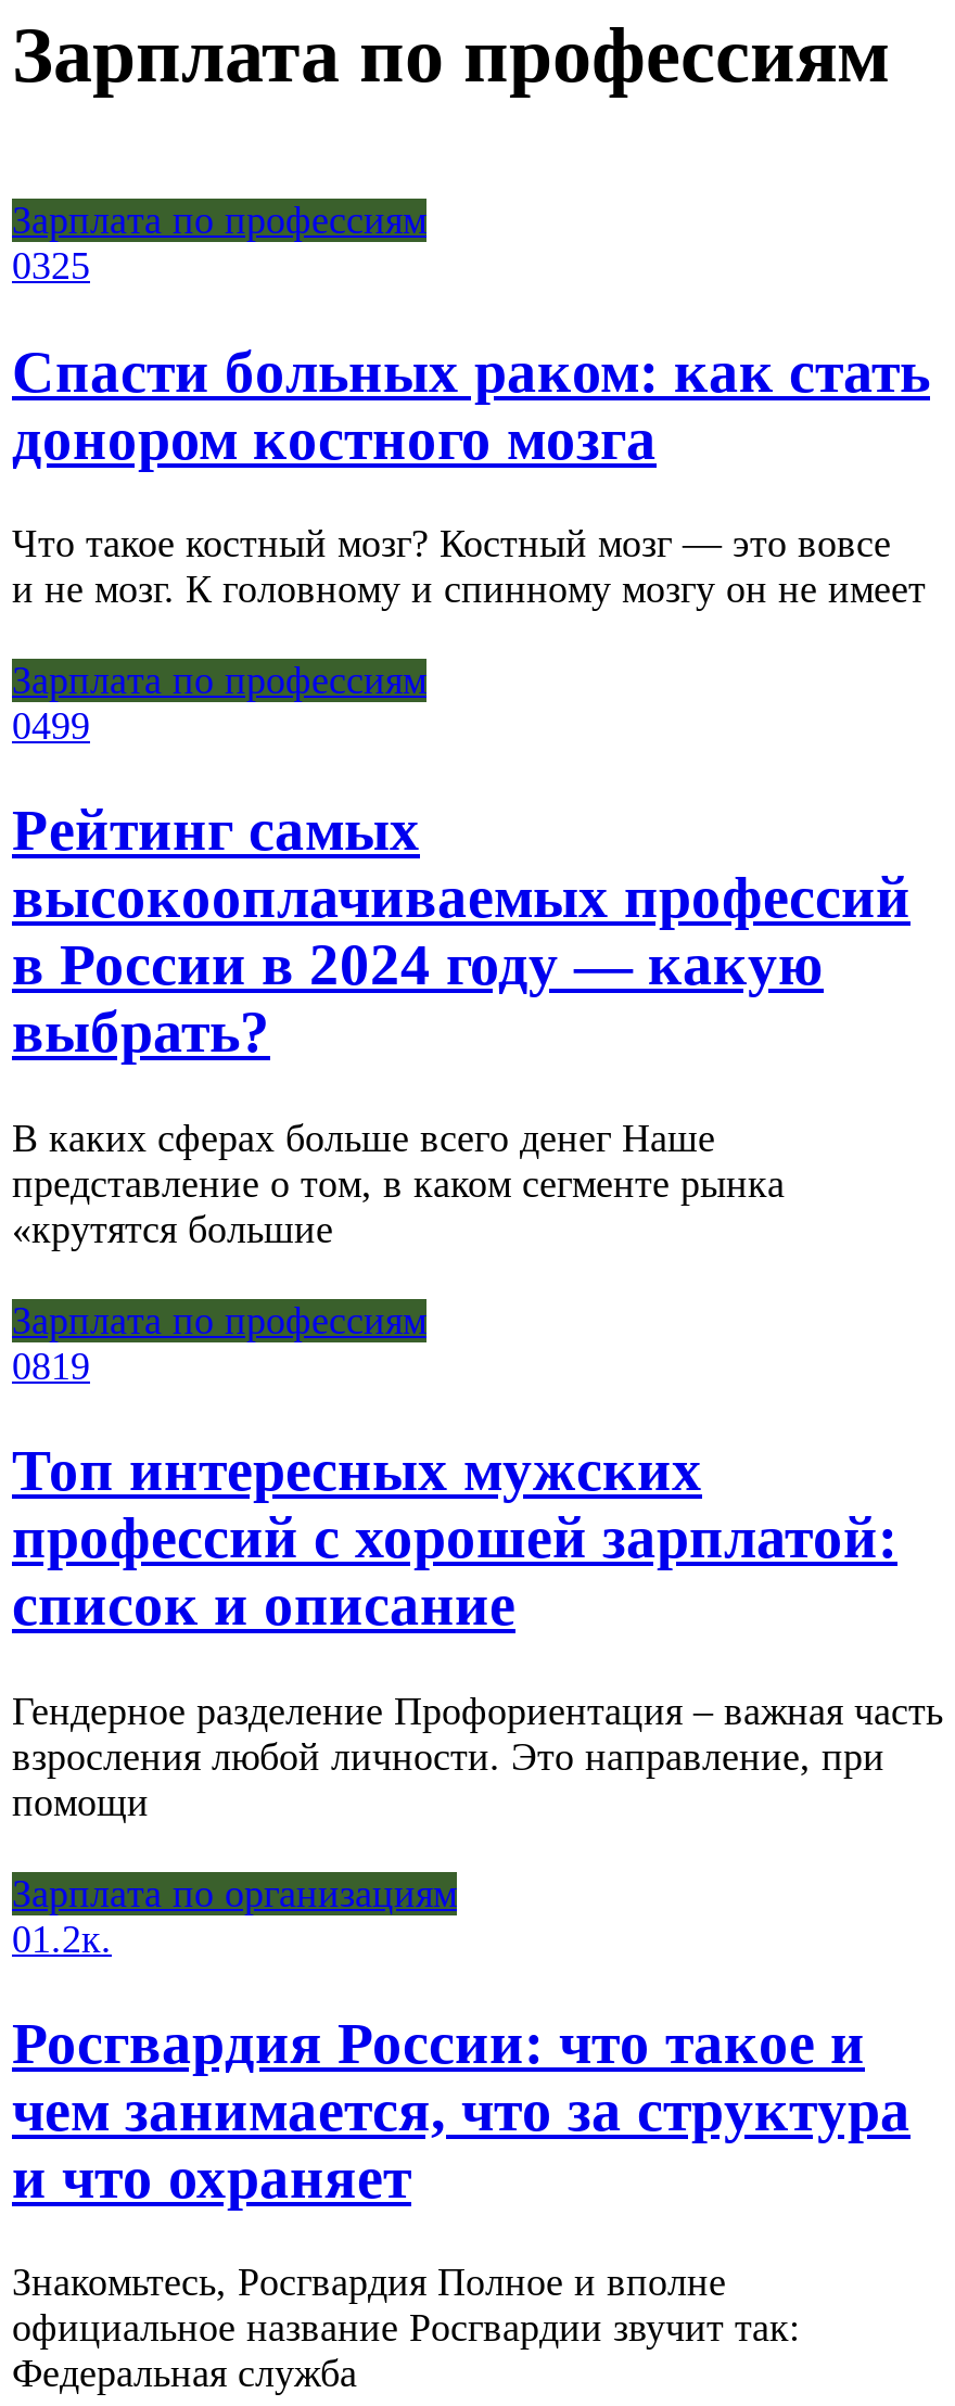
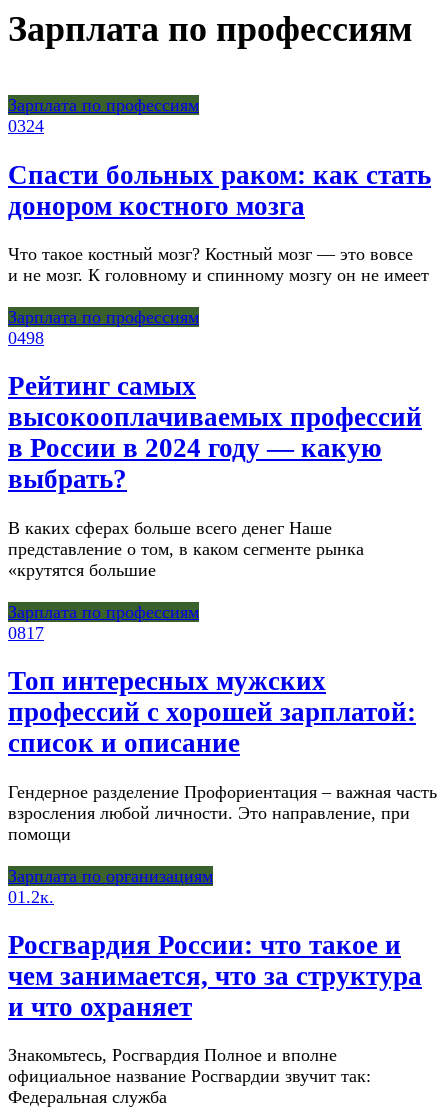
- 0325
+ 0324

- 0499
+ 0498

- 0819
+ 0817
